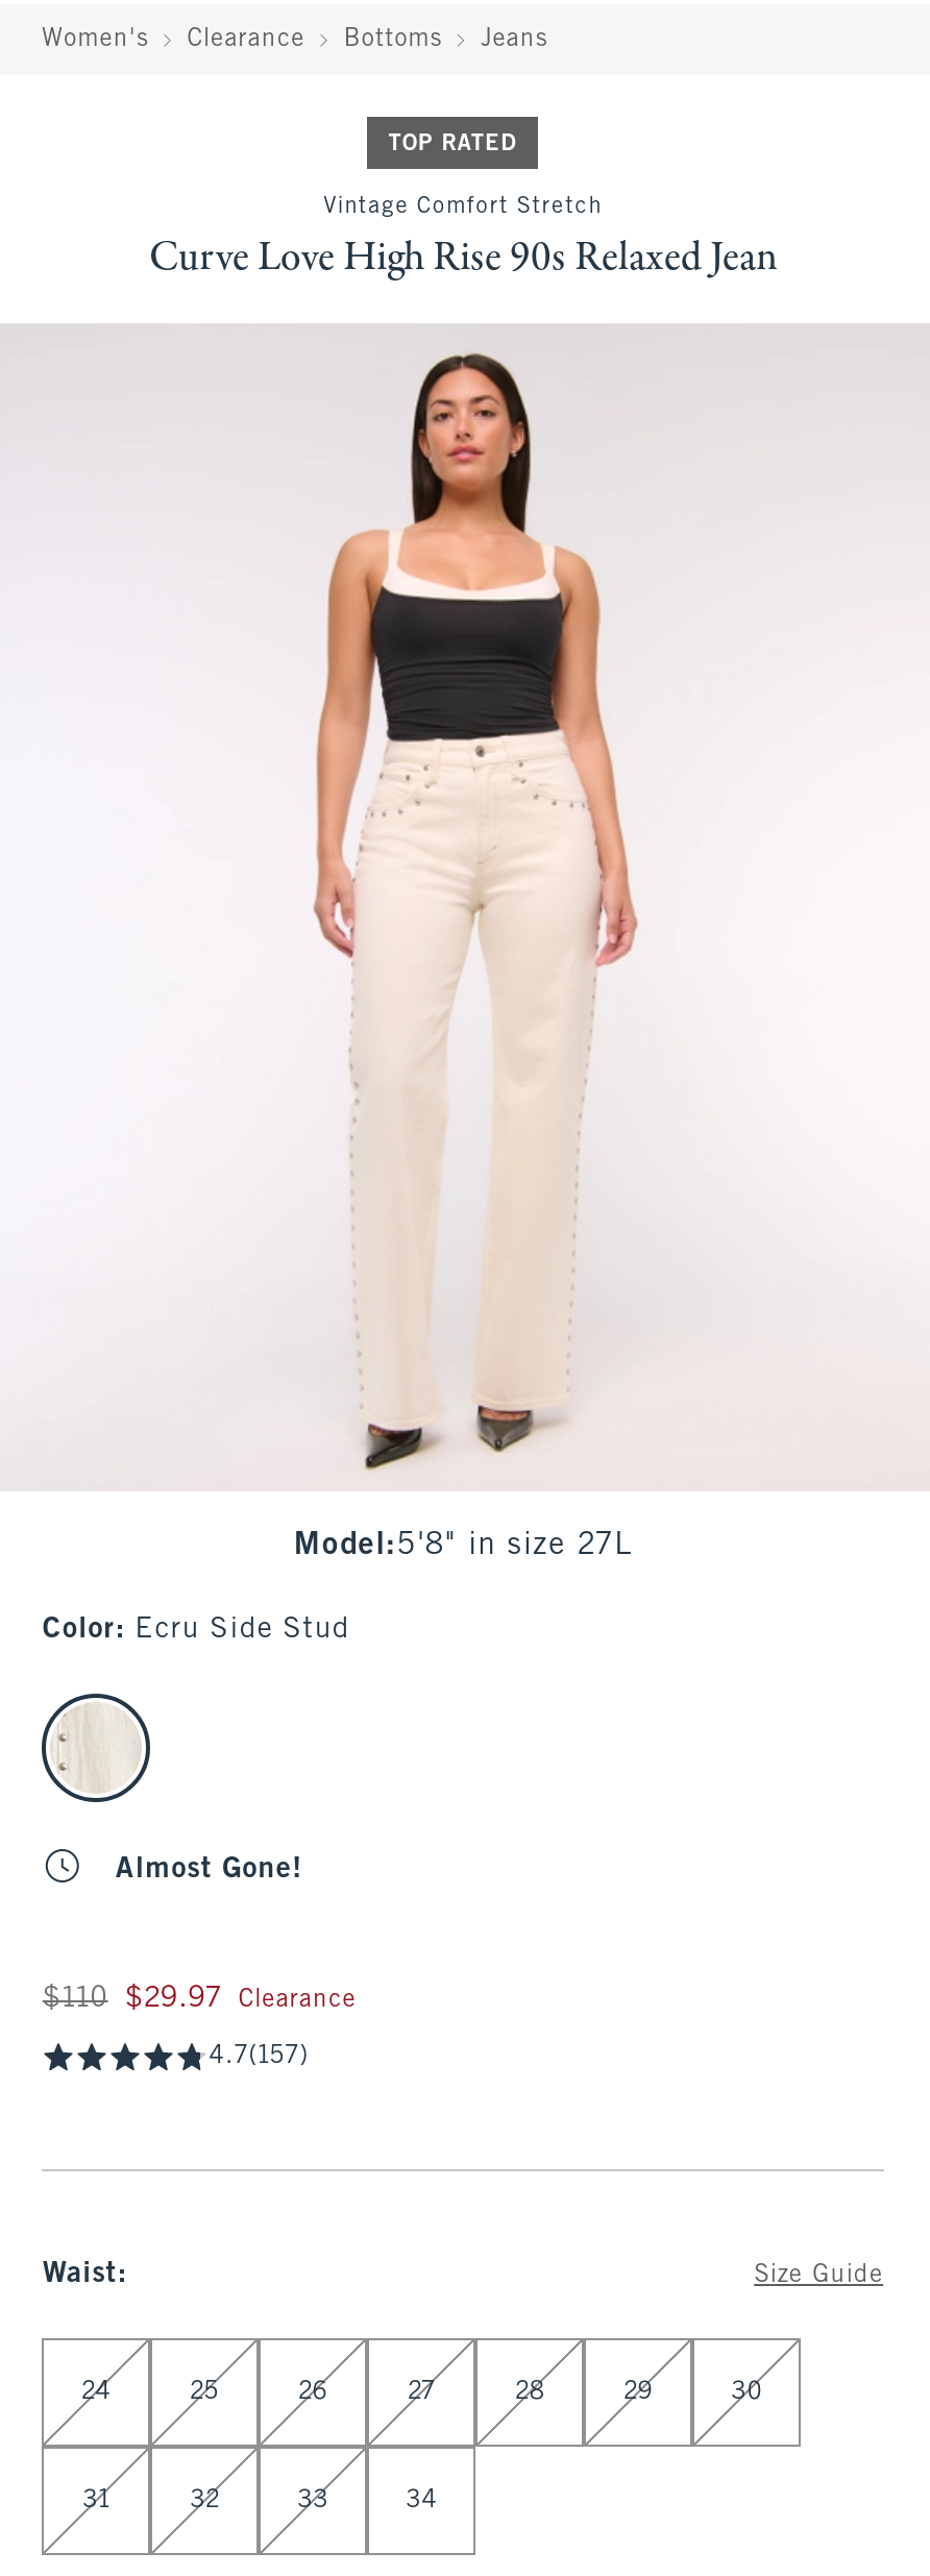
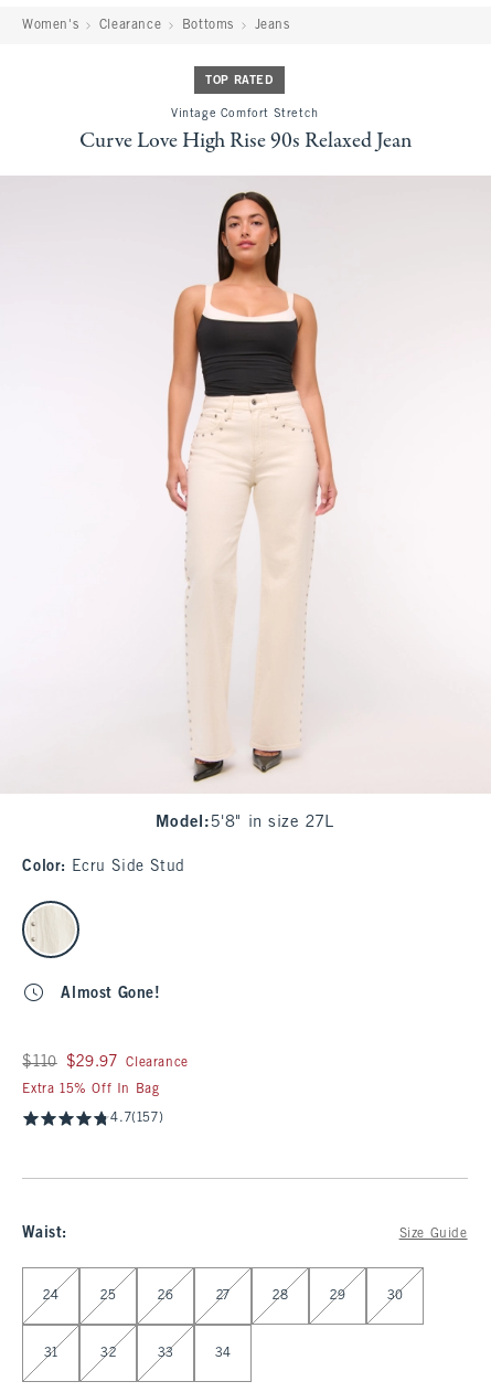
+ Extra 15% Off In Bag
